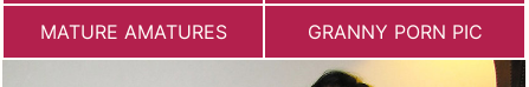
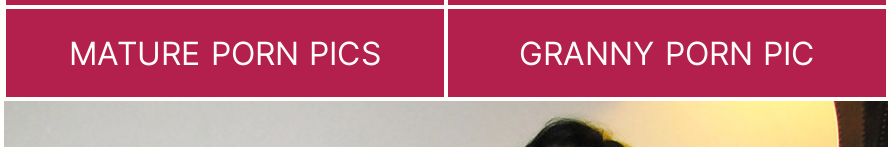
- MATURE AMATURES
+ MATURE PORN PICS
